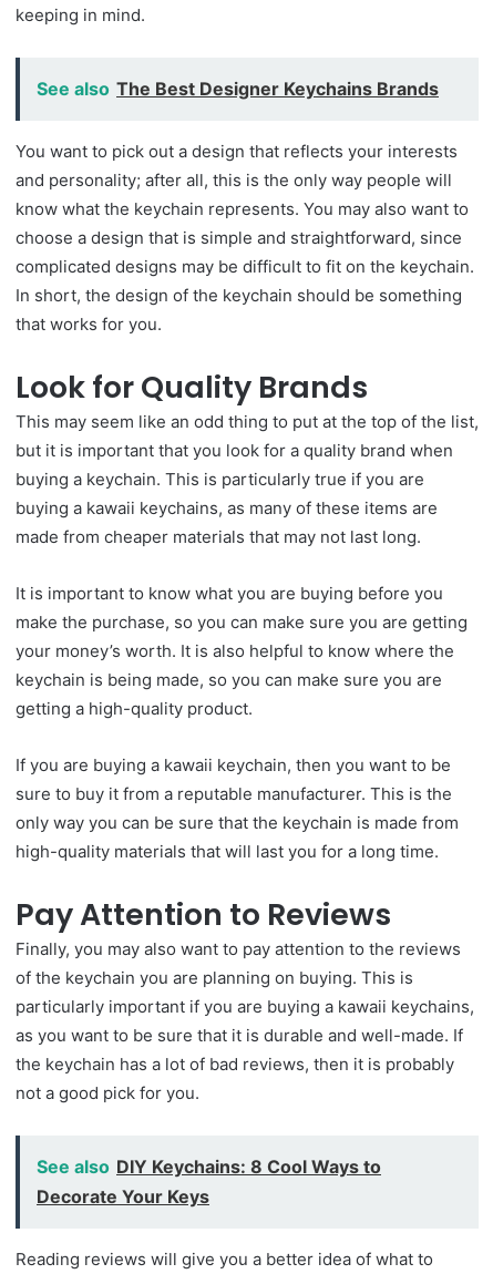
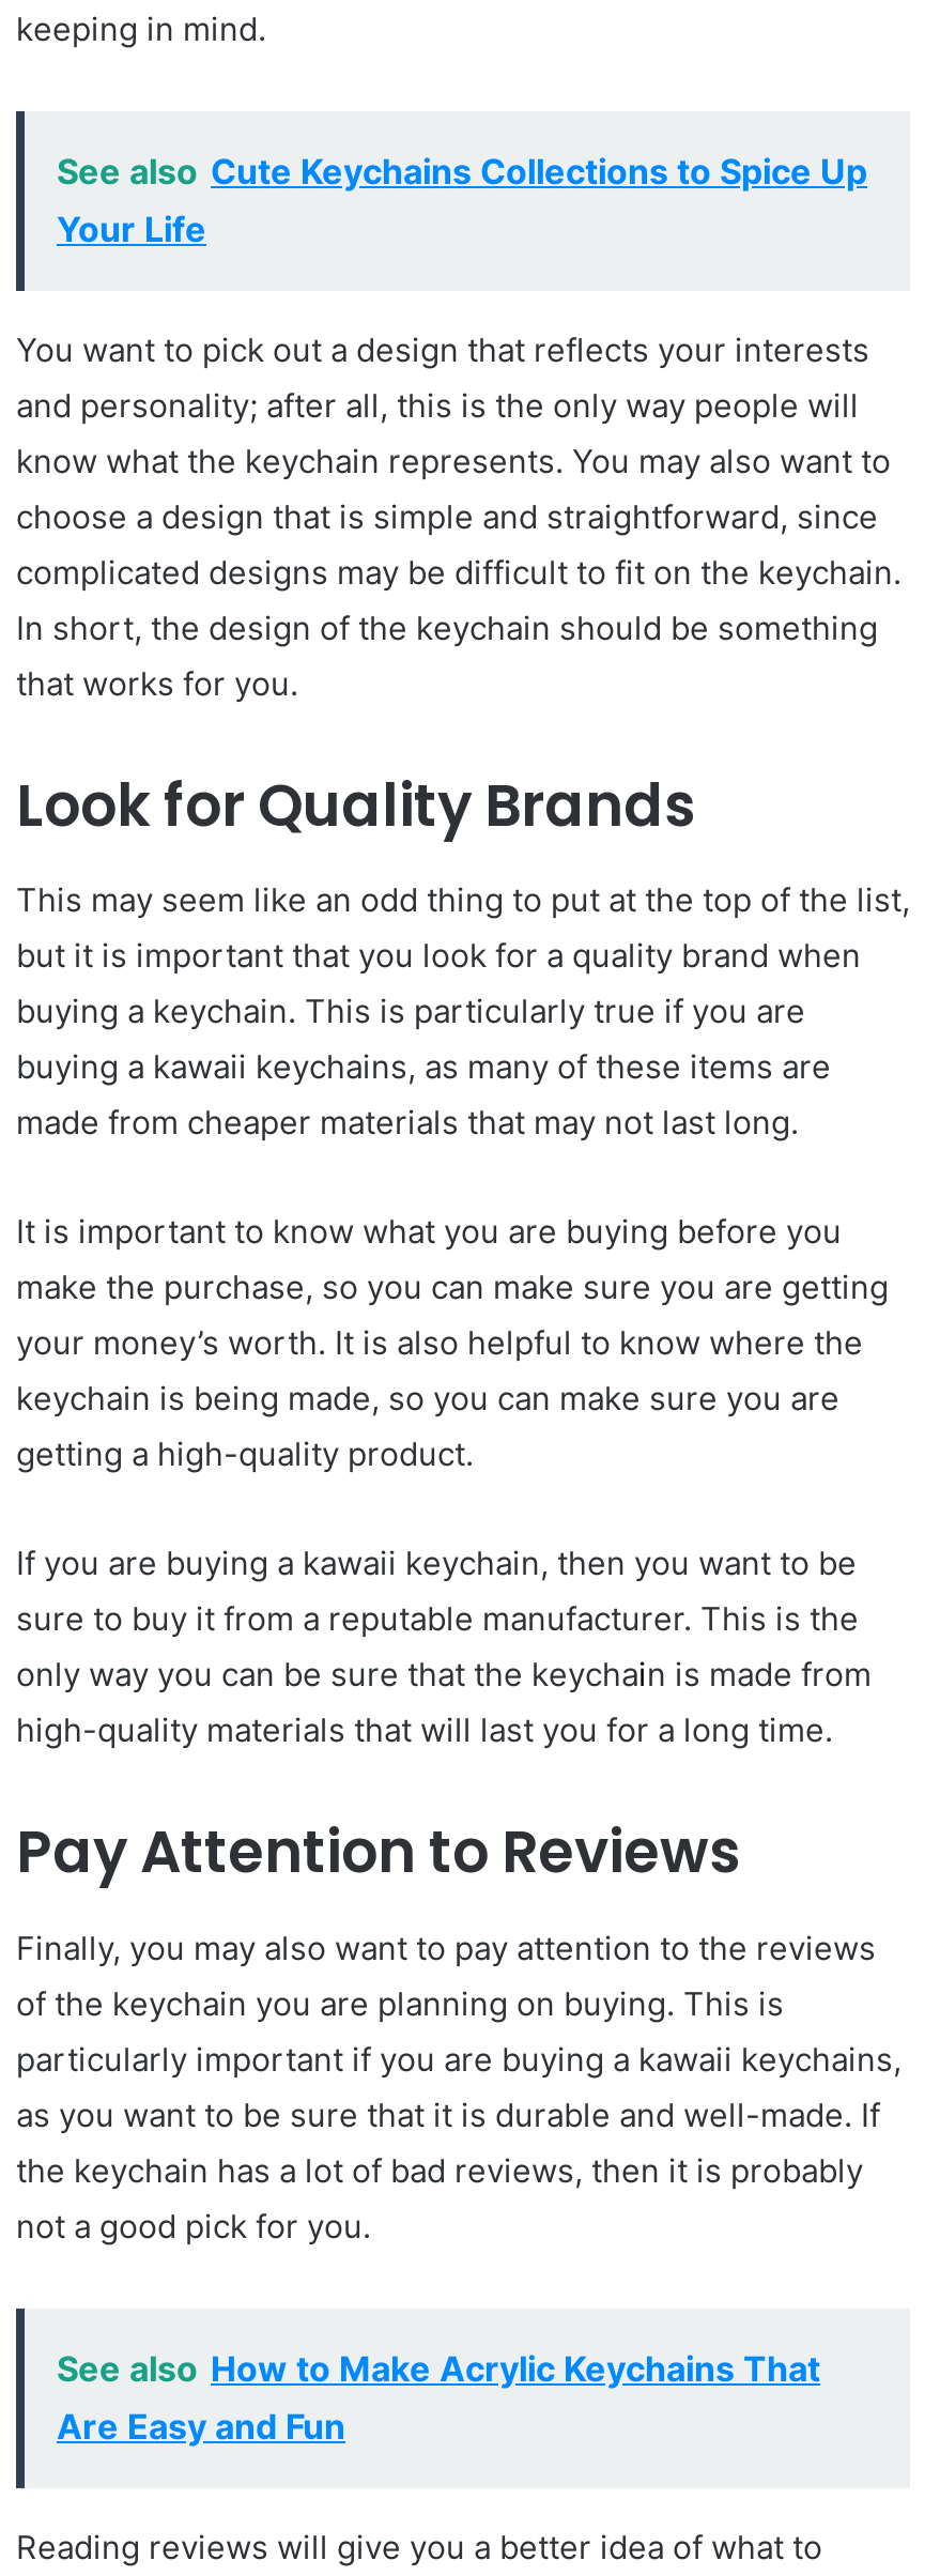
- See also The Best Designer Keychains Brands
+ See also Cute Keychains Collections to Spice Up
+ Your Life

- See also DIY Keychains: 8 Cool Ways to
- Decorate Your Keys
+ See also How to Make Acrylic Keychains That
+ Are Easy and Fun
